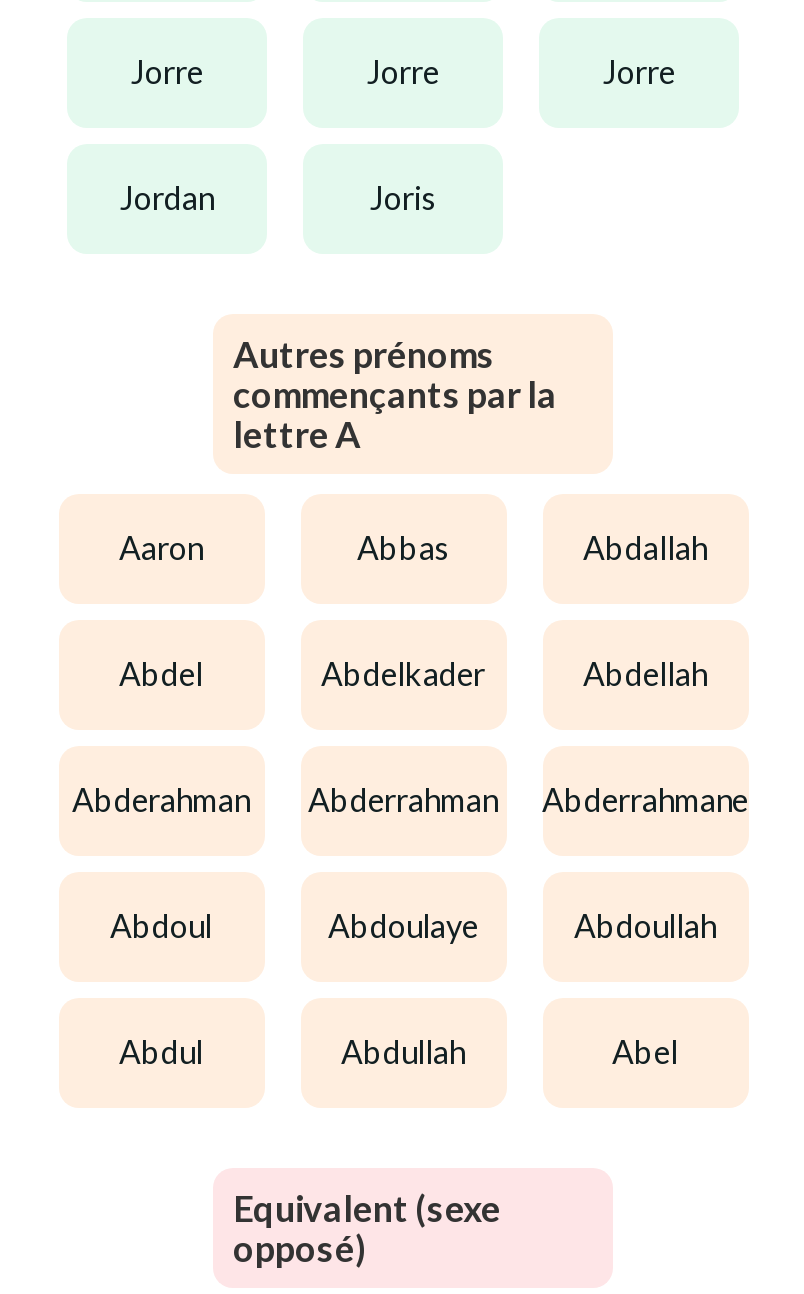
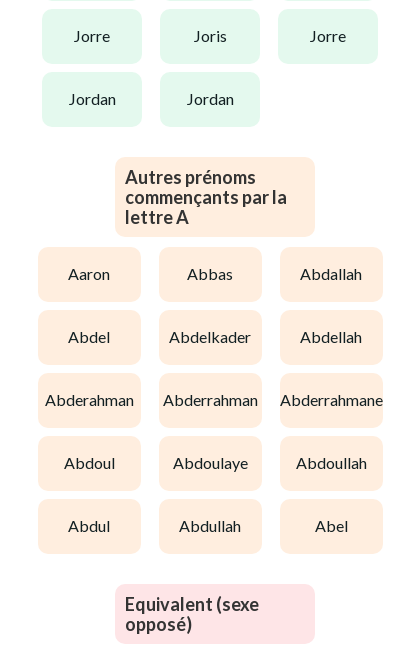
- jorre

moved up: joris

+ jordan
